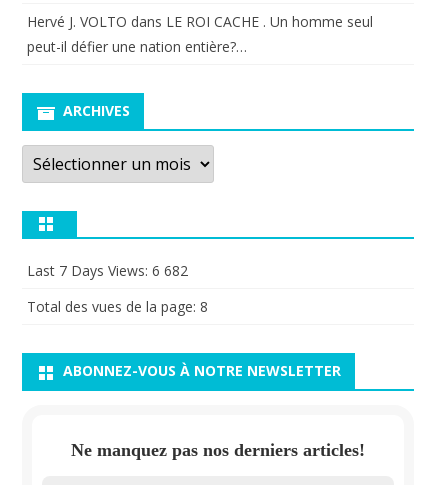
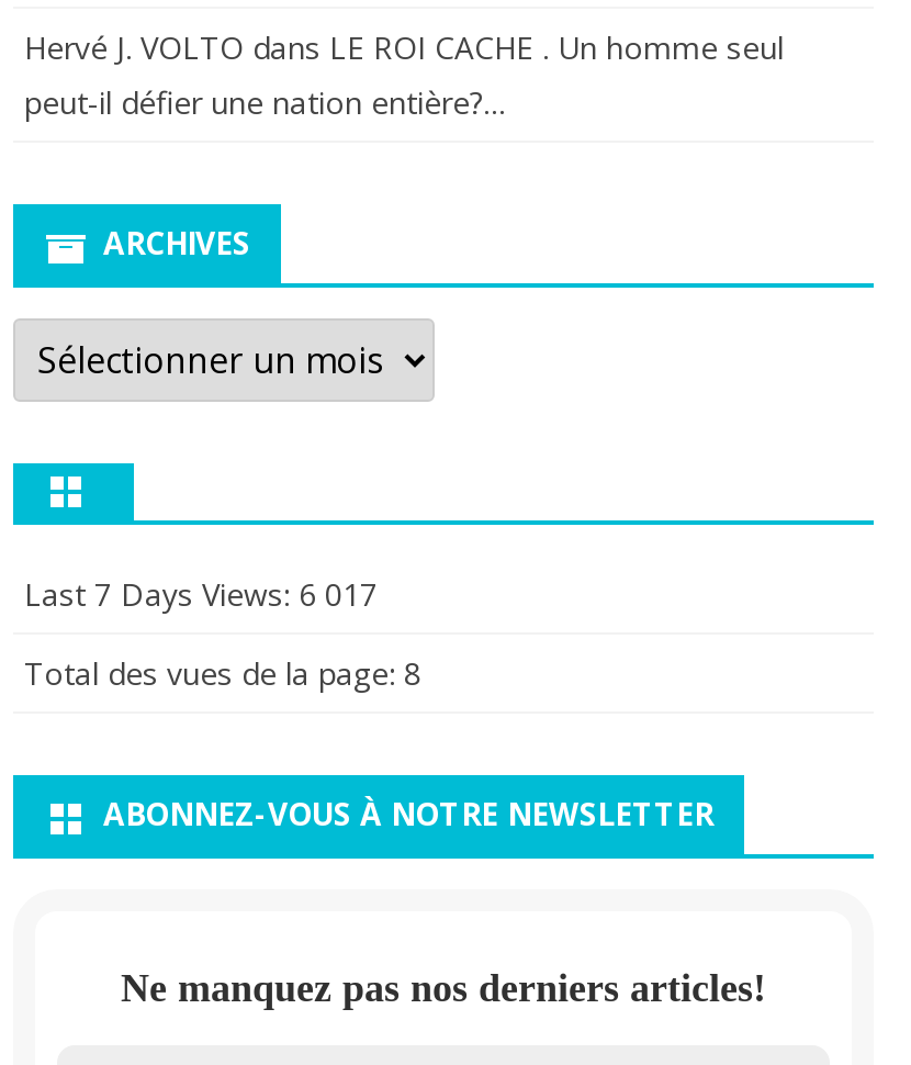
- Last 7 Days Views: 6 682
+ Last 7 Days Views: 6 017
